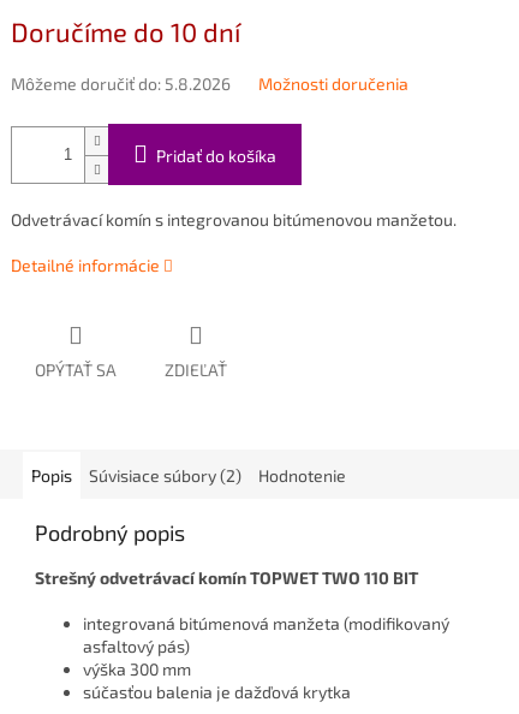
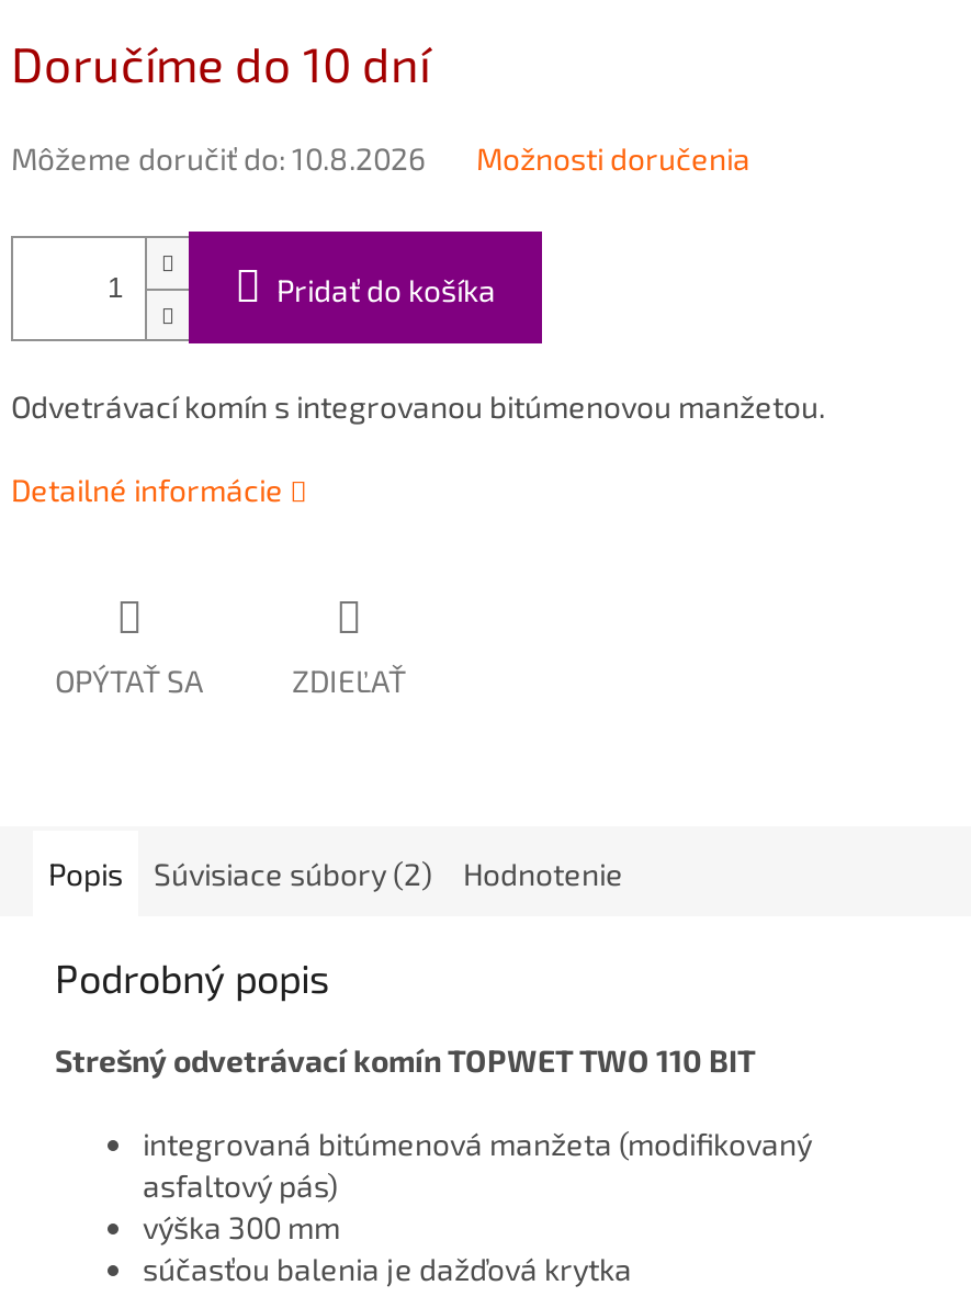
- Môžeme doručiť do: 5.8.2026
+ Môžeme doručiť do: 10.8.2026
